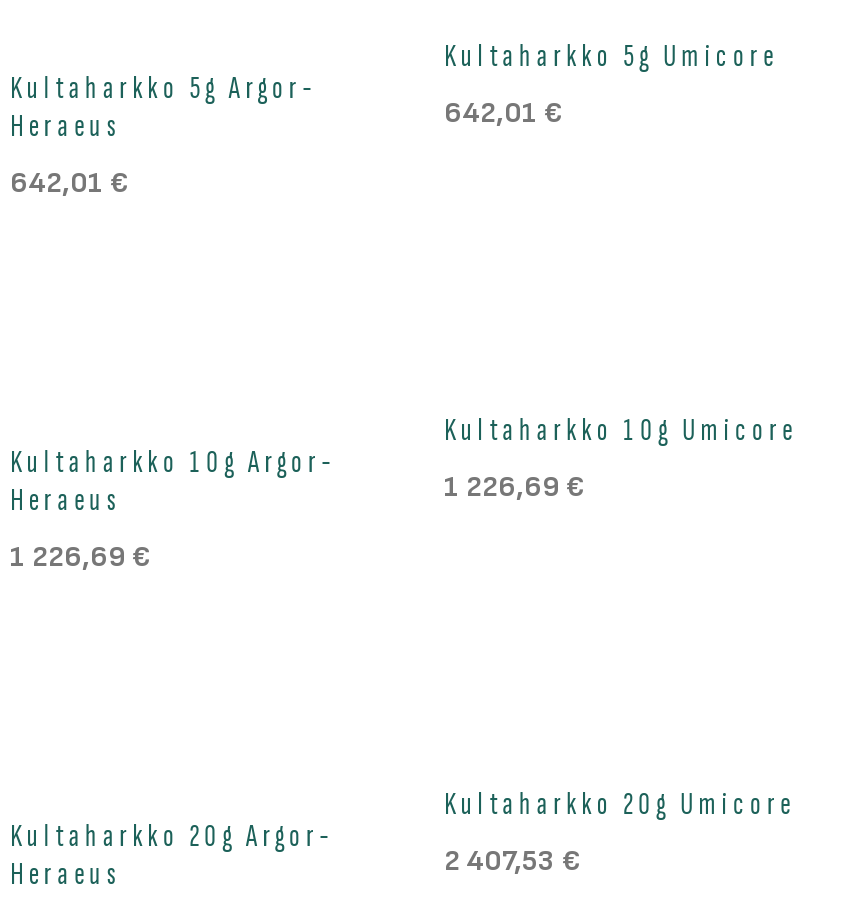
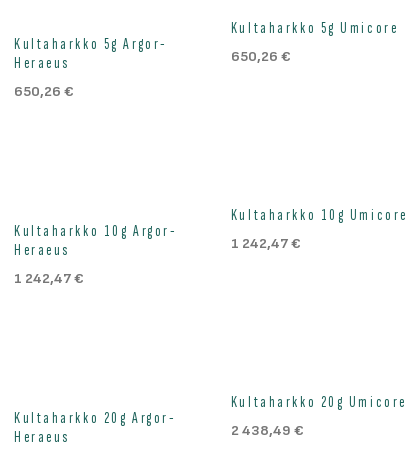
- 642,01 €
+ 650,26 €

- 642,01 €
+ 650,26 €

- 1 226,69 €
+ 1 242,47 €

- 1 226,69 €
+ 1 242,47 €

- 2 407,53 €
+ 2 438,49 €
